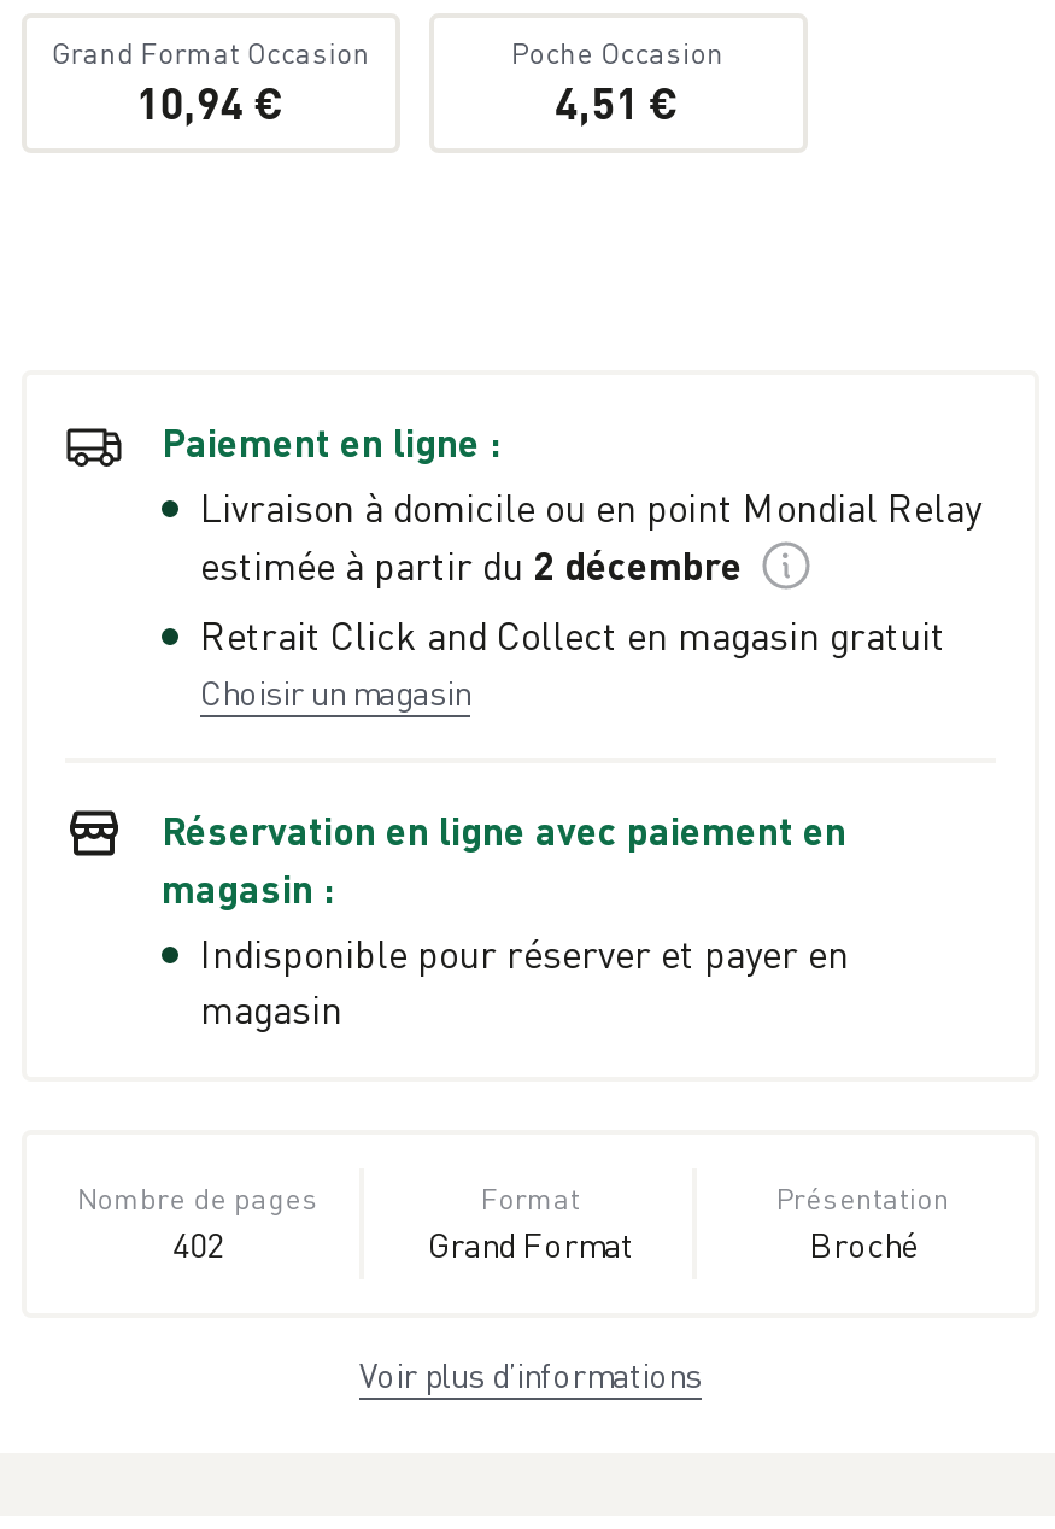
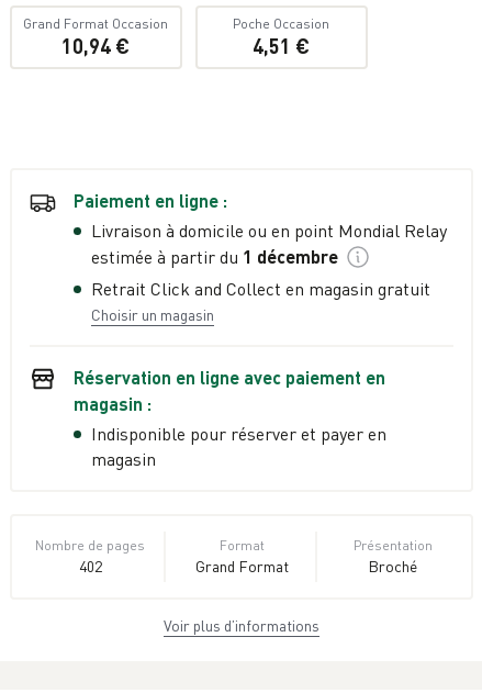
- estimée à partir du 2 décembre
+ estimée à partir du 1 décembre
